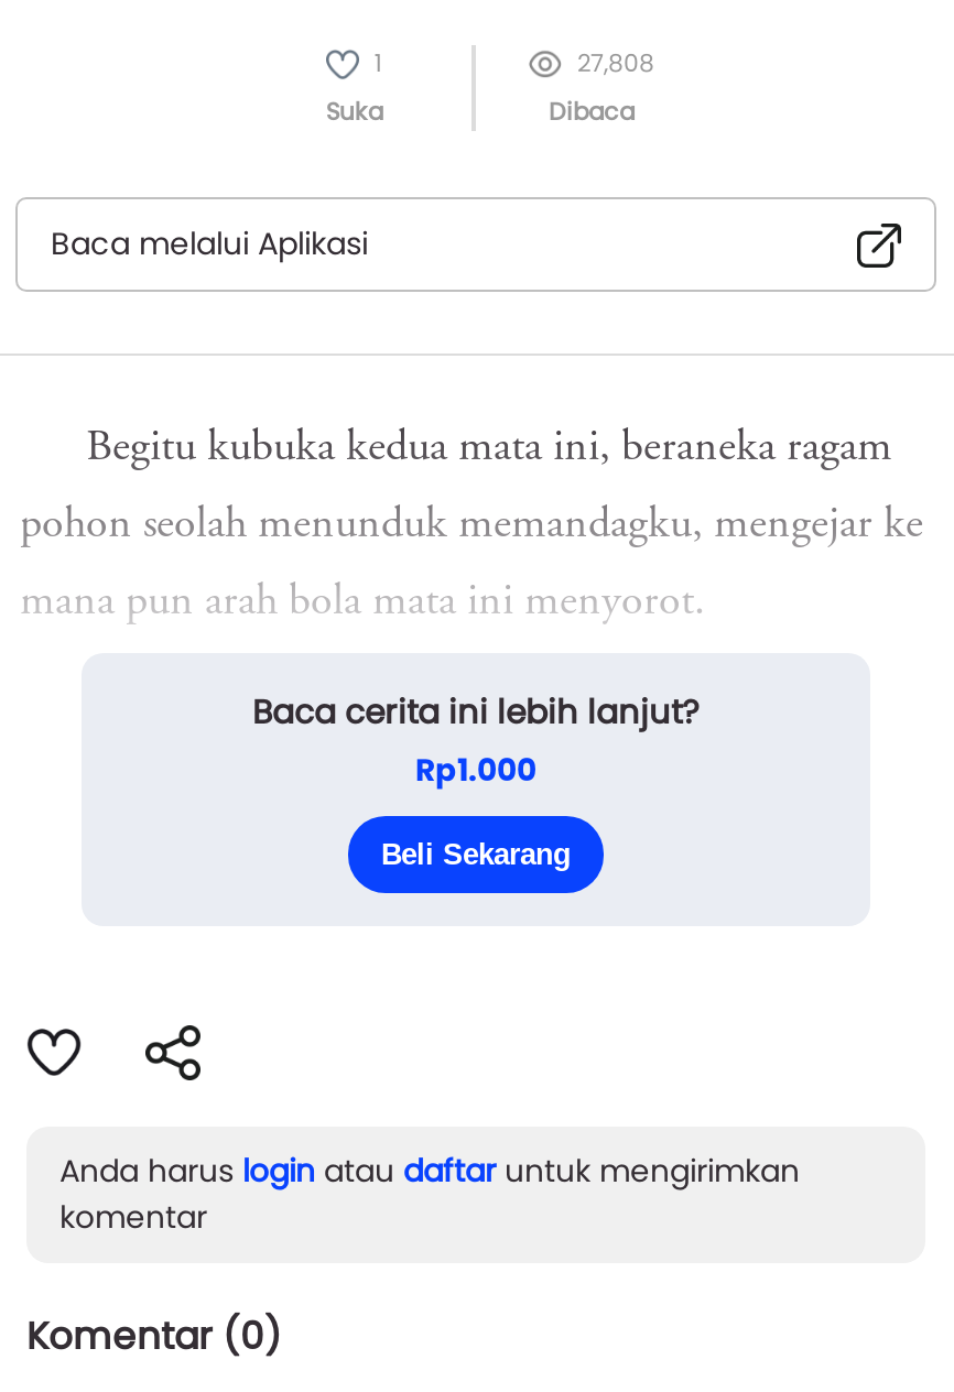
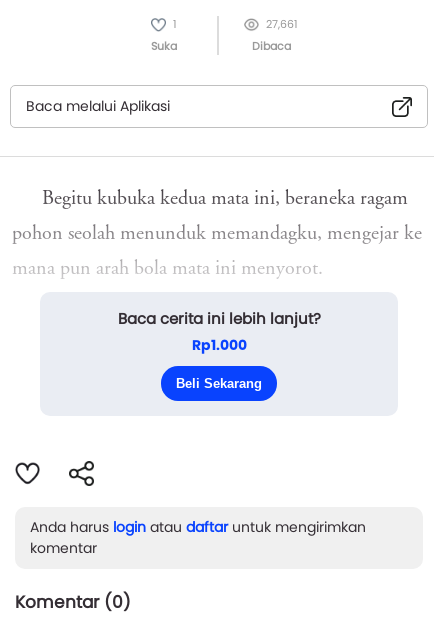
- 27,808
+ 27,661
